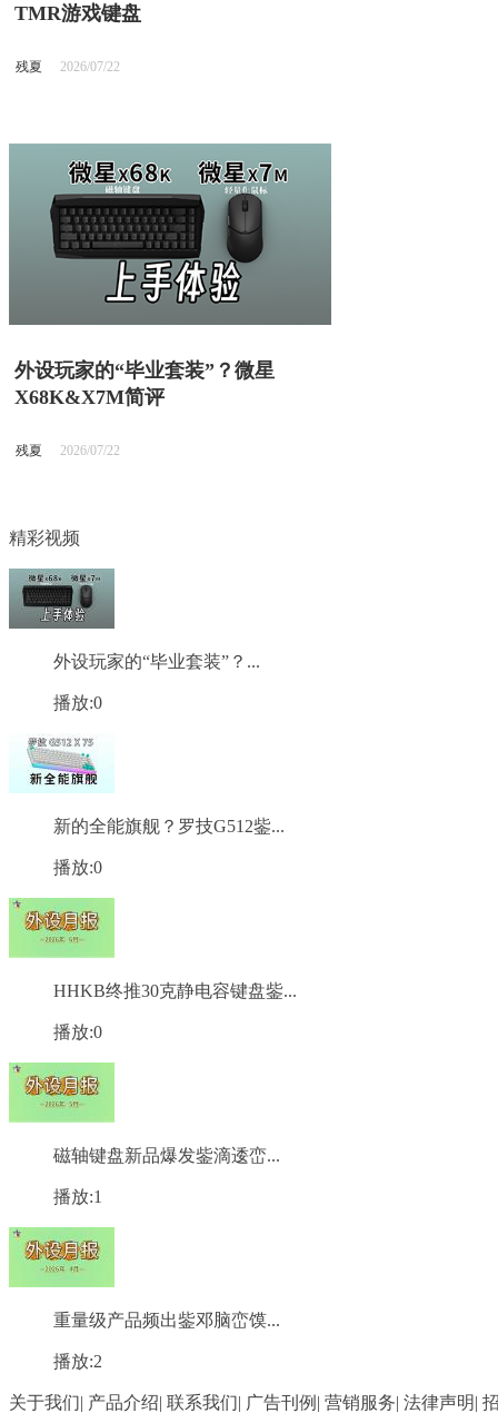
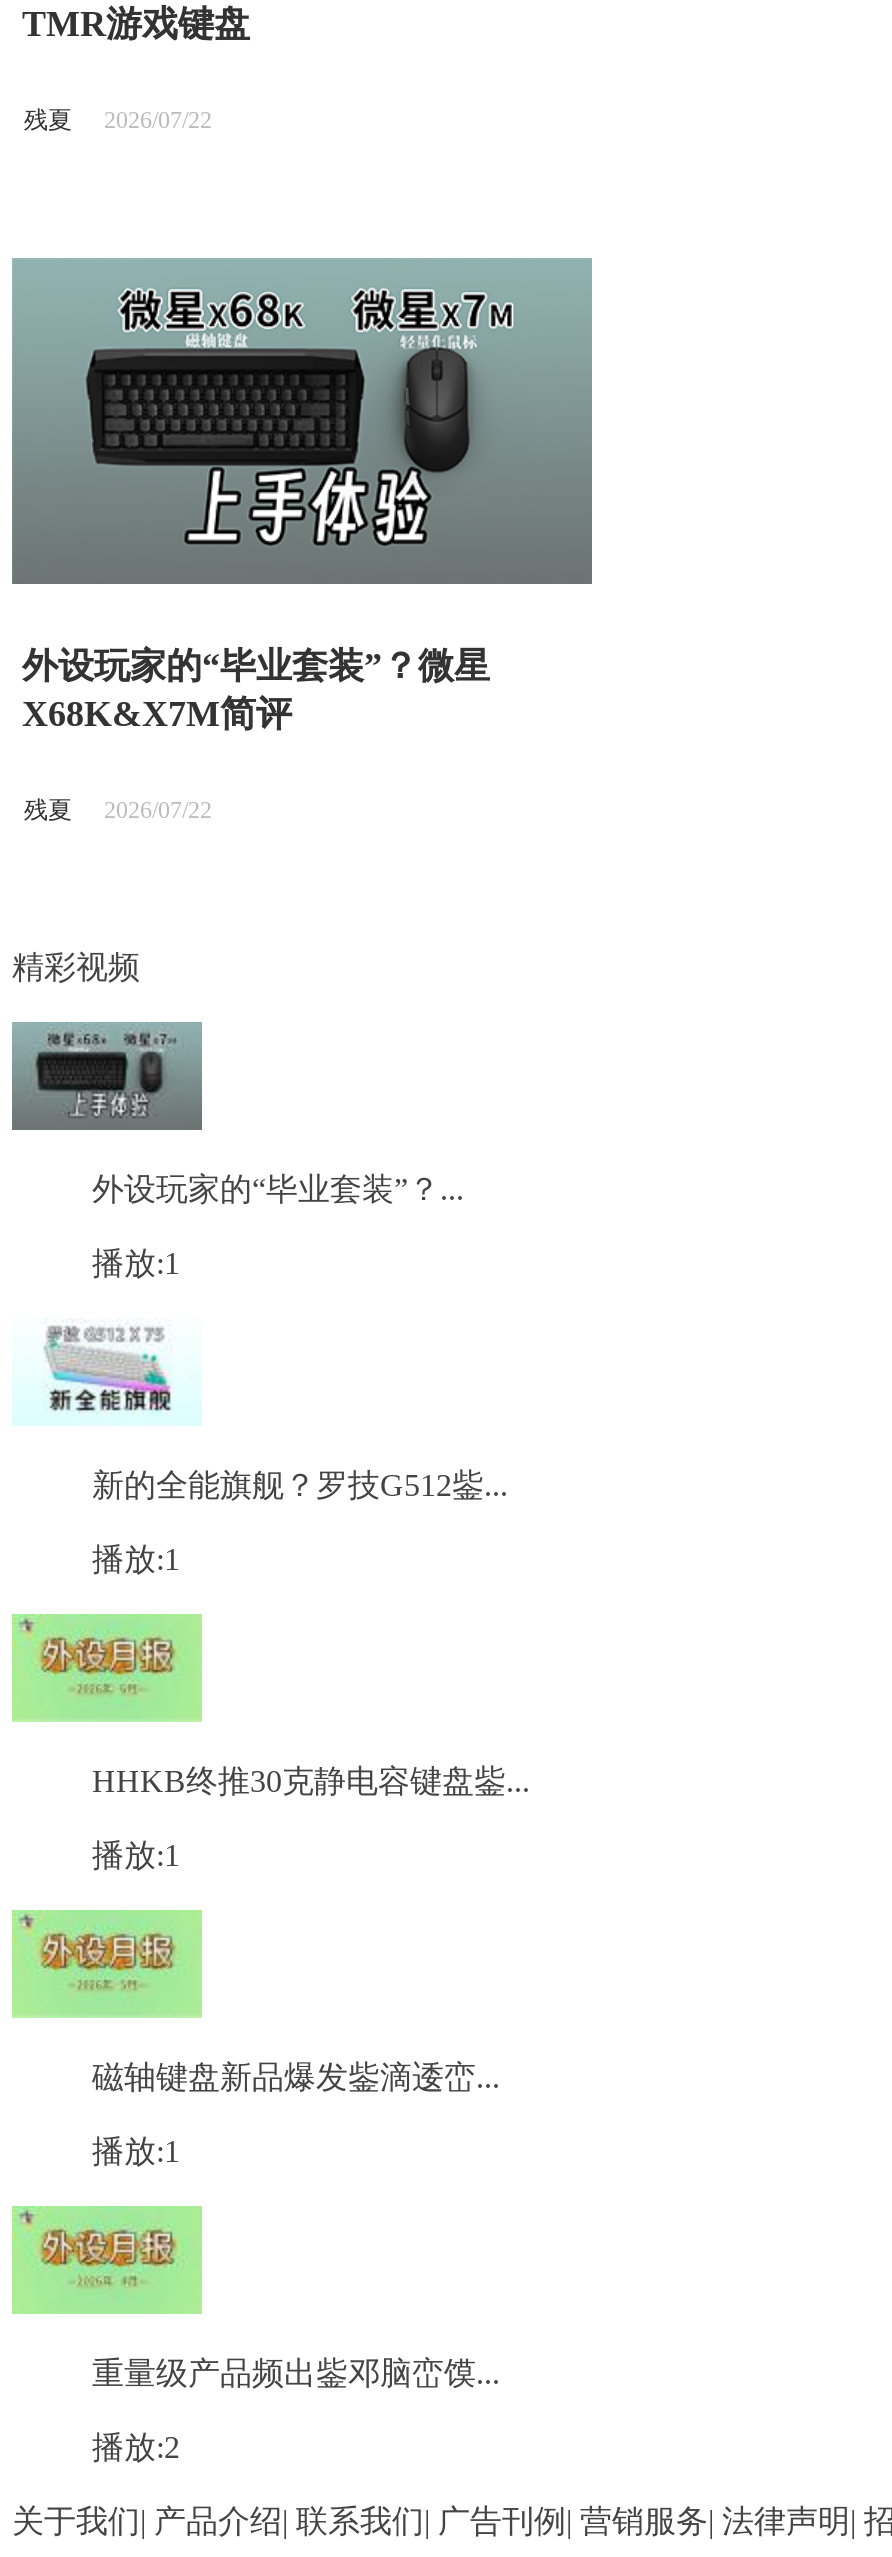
- 播放:0
+ 播放:1

- 播放:0
+ 播放:1

- 播放:0
+ 播放:1
